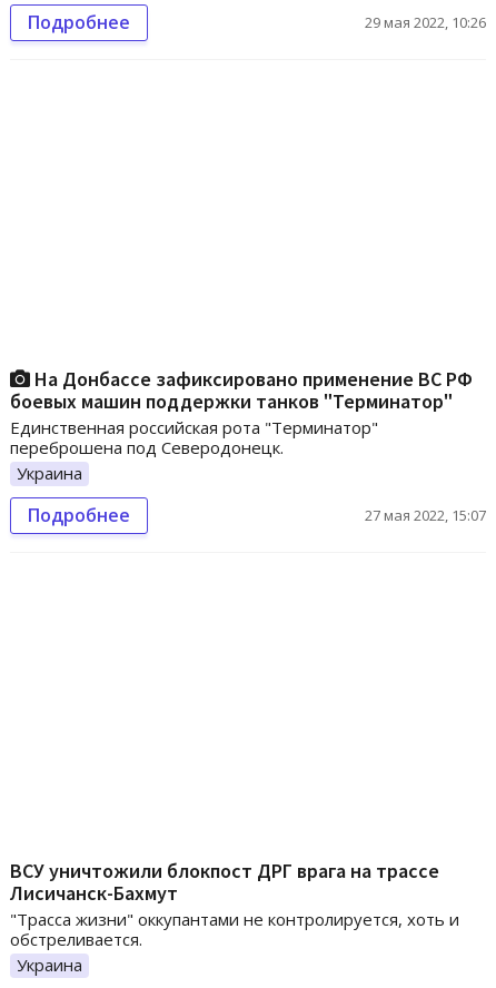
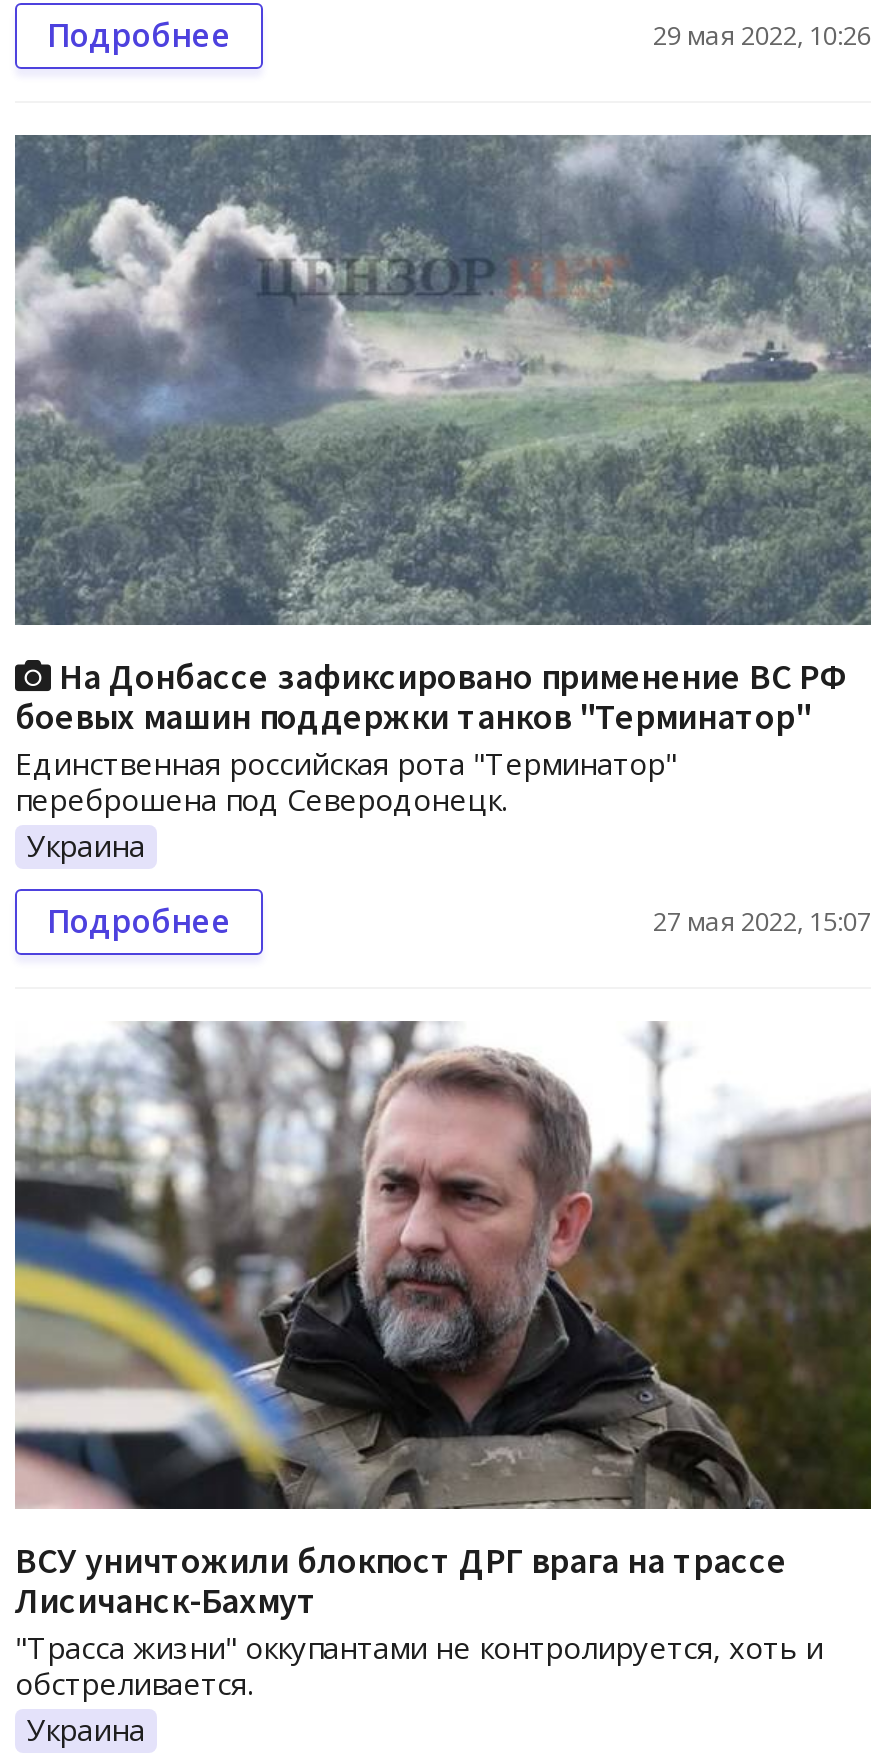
+ [image]

+ [image]
